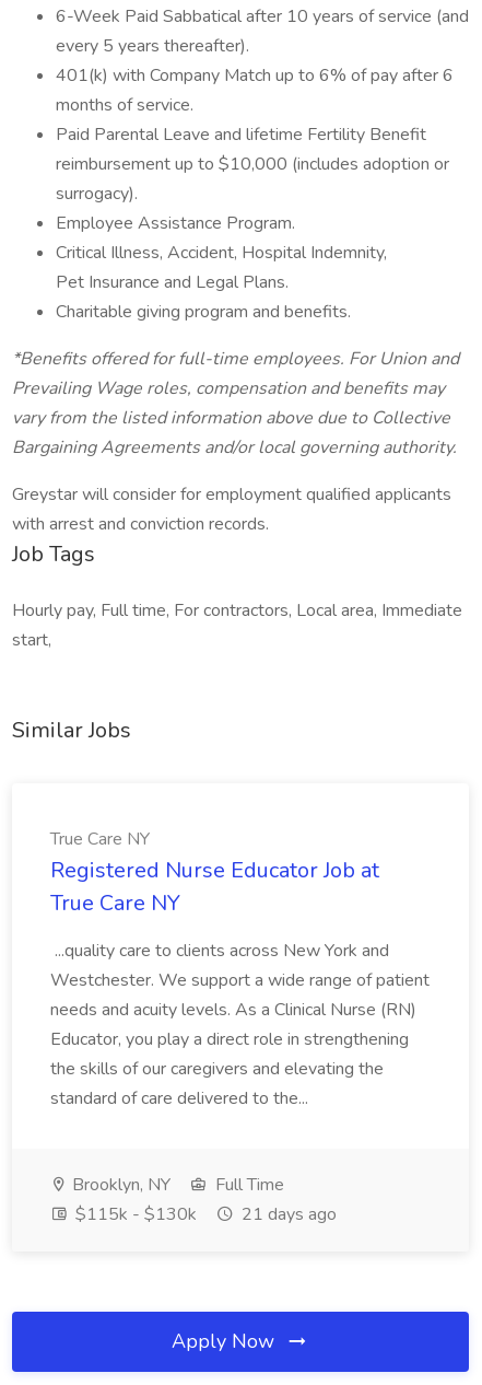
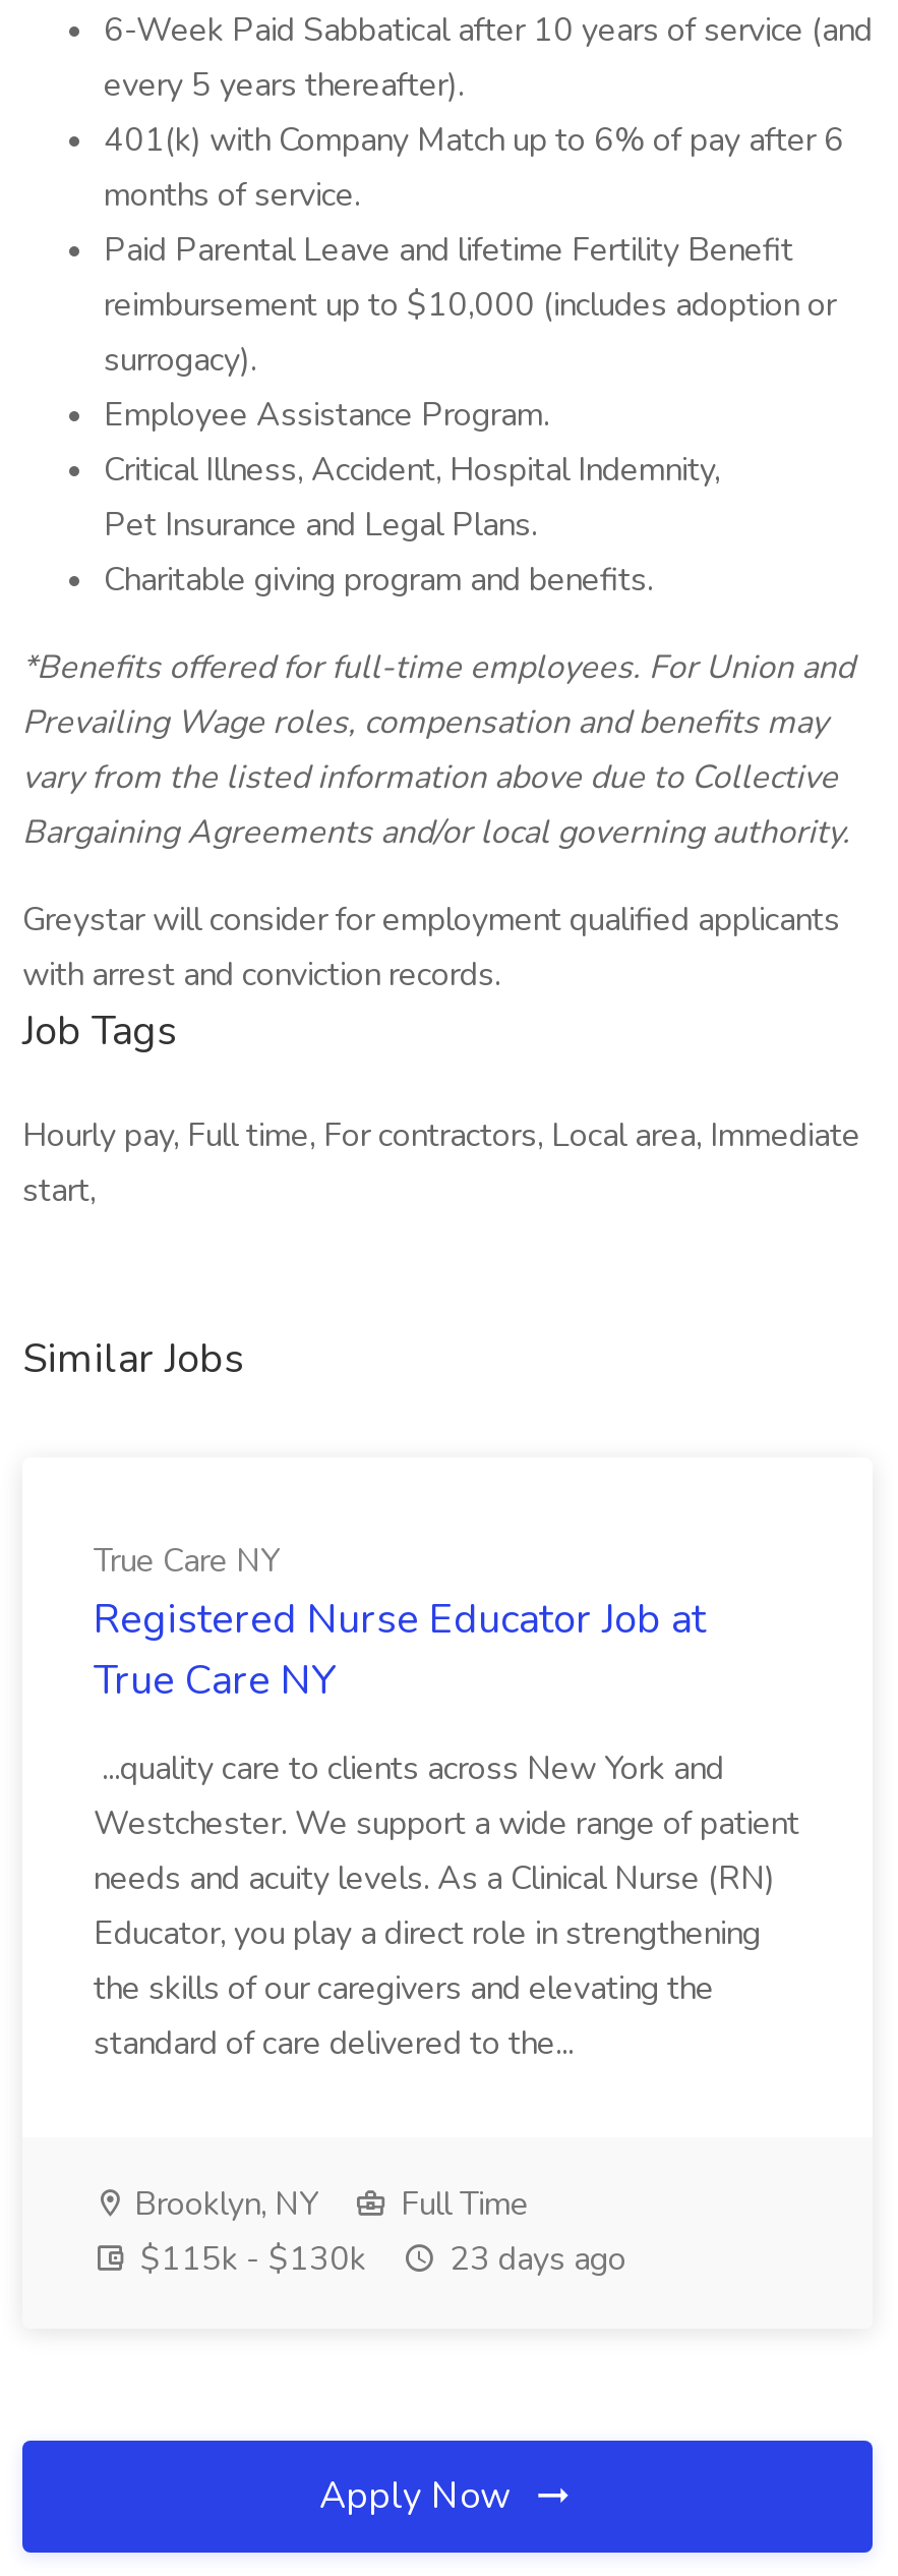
- $115k - $130k 21 days ago
+ $115k - $130k 23 days ago
